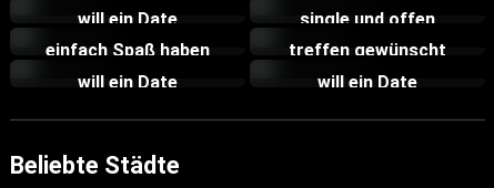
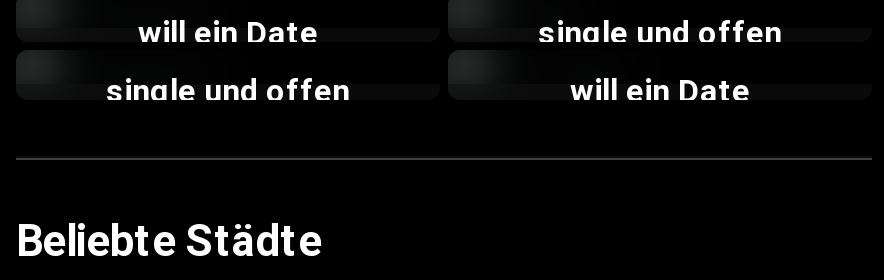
- einfach Spaß haben
- treffen gewünscht
- will ein Date
+ single und offen
